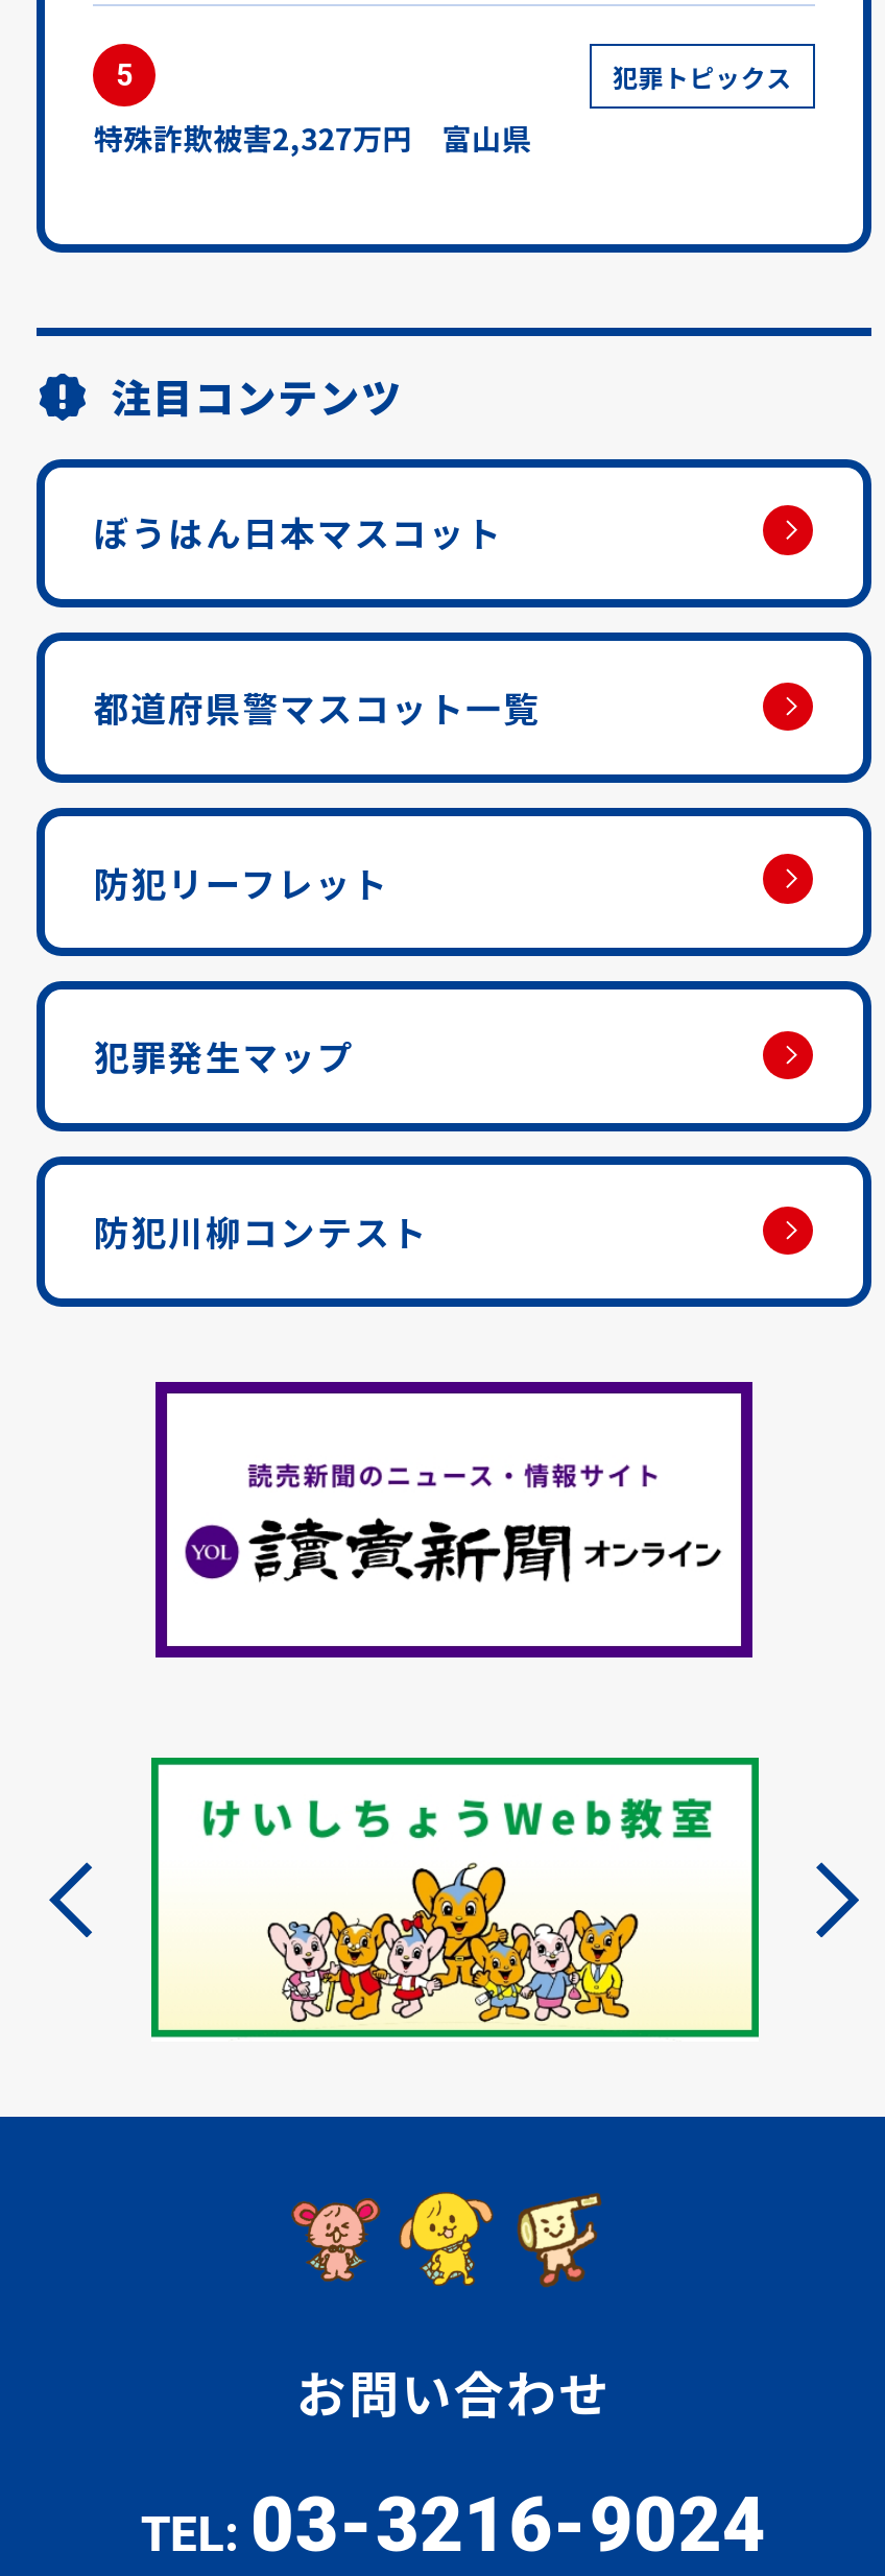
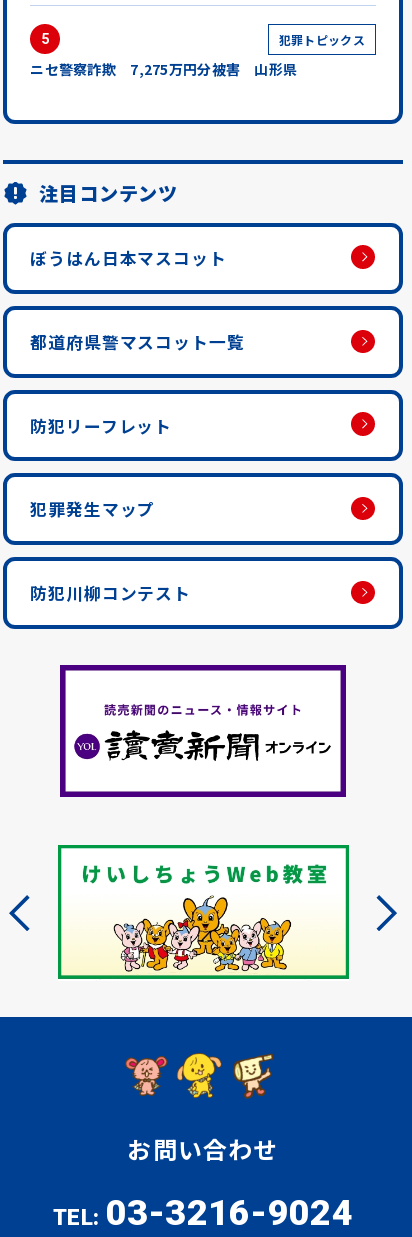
- 特殊詐欺被害2,327万円 富山県
+ ニセ警察詐欺 7,275万円分被害 山形県
